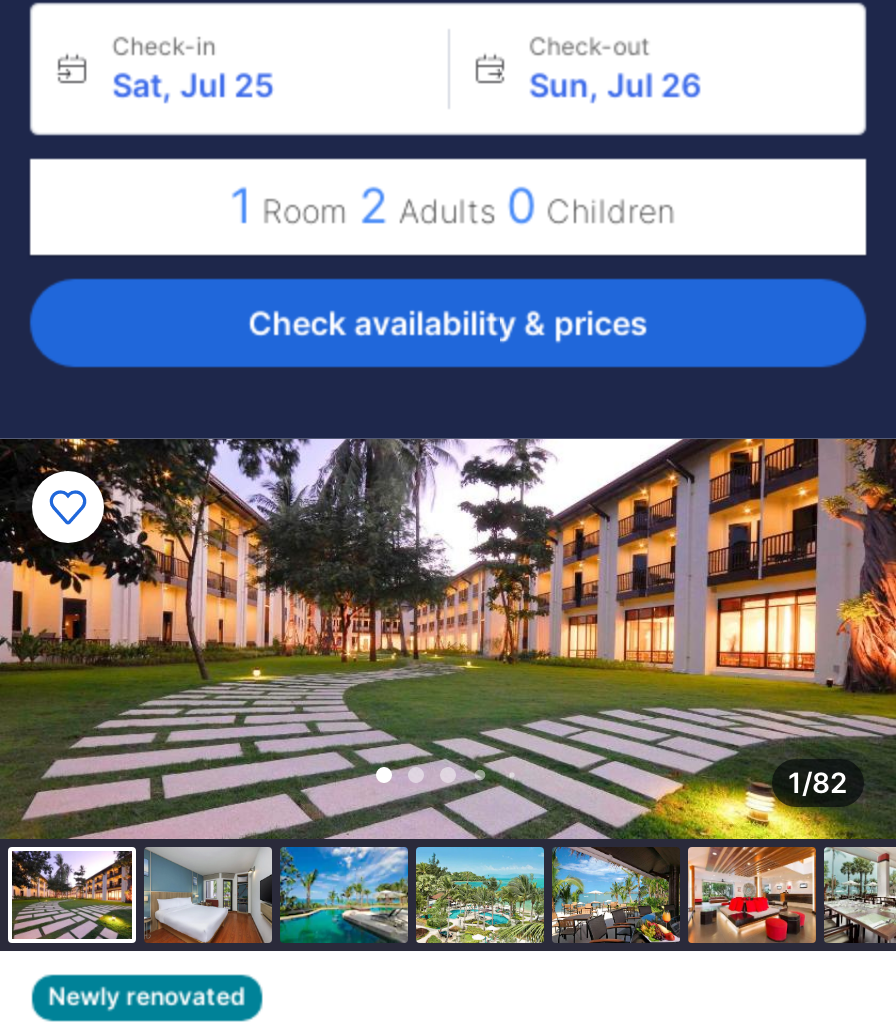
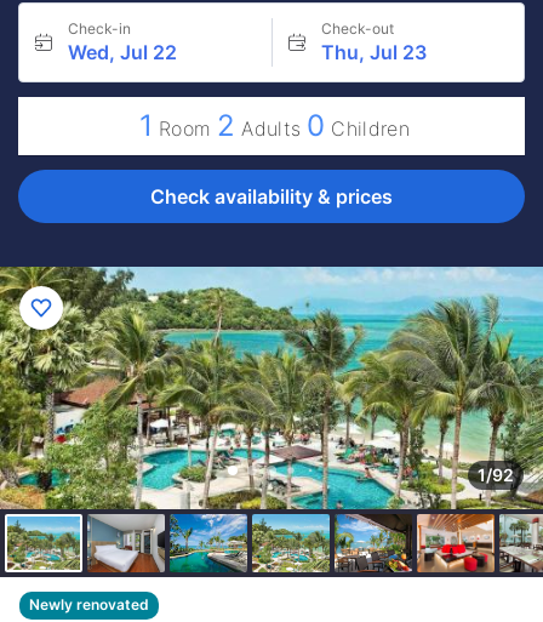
- Sat, Jul 25
+ Wed, Jul 22

- Sun, Jul 26
+ Thu, Jul 23

- [image]
- 1/82
+ [image]
+ 1/92
